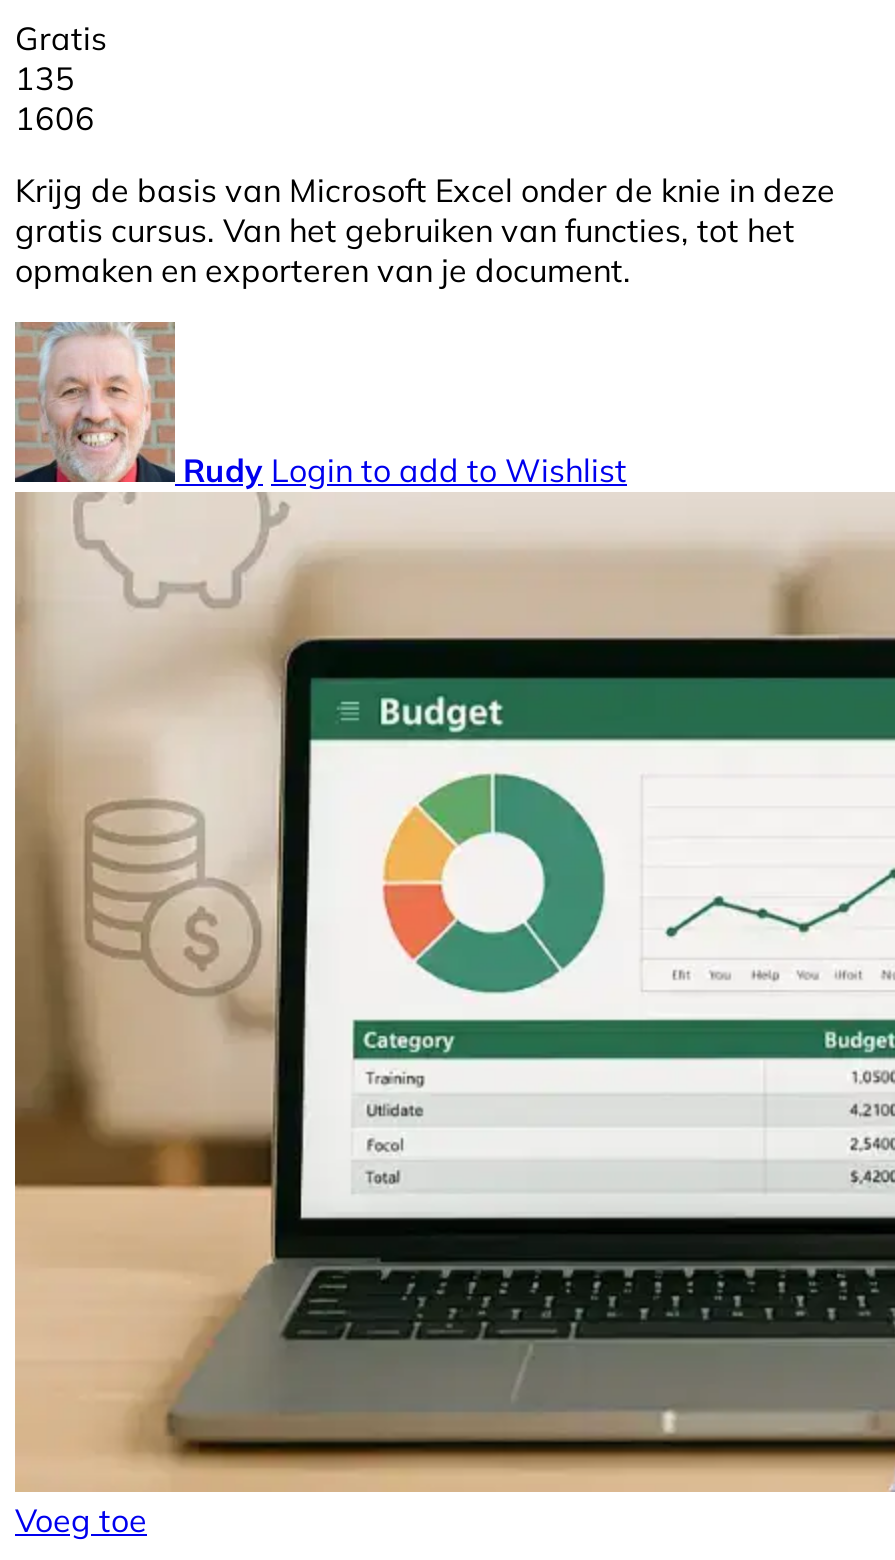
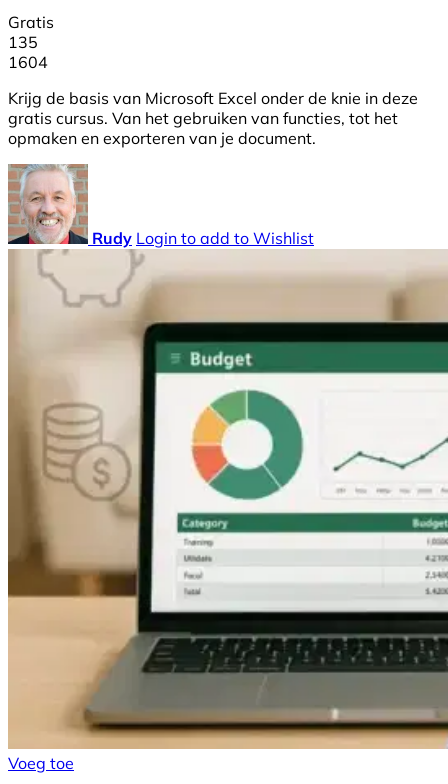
- 1606
+ 1604
